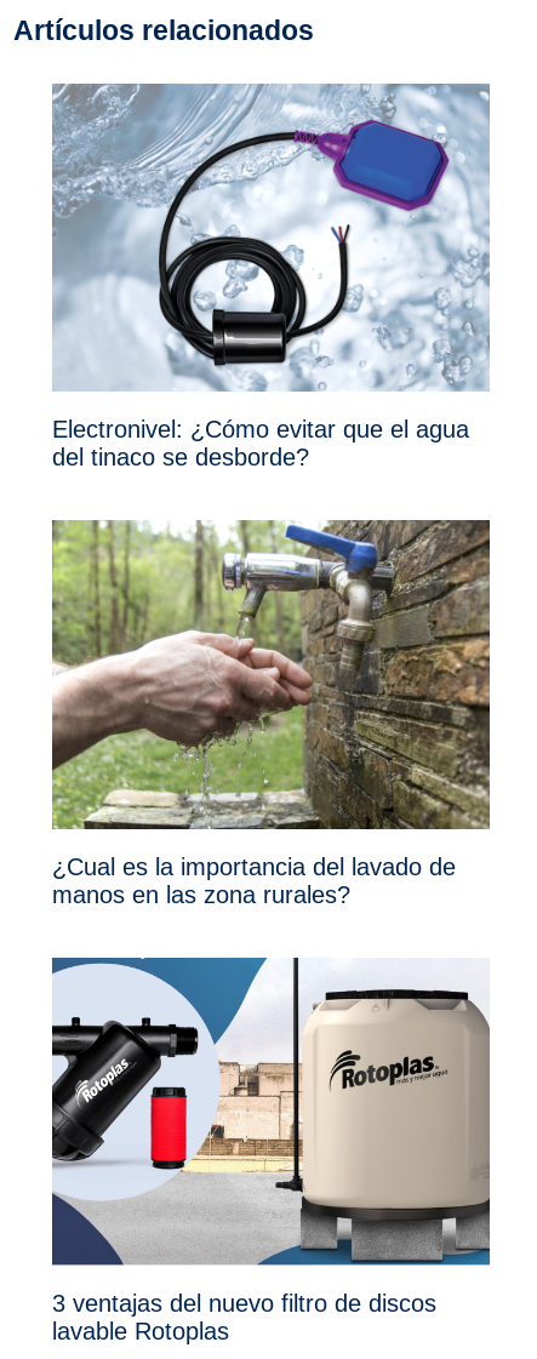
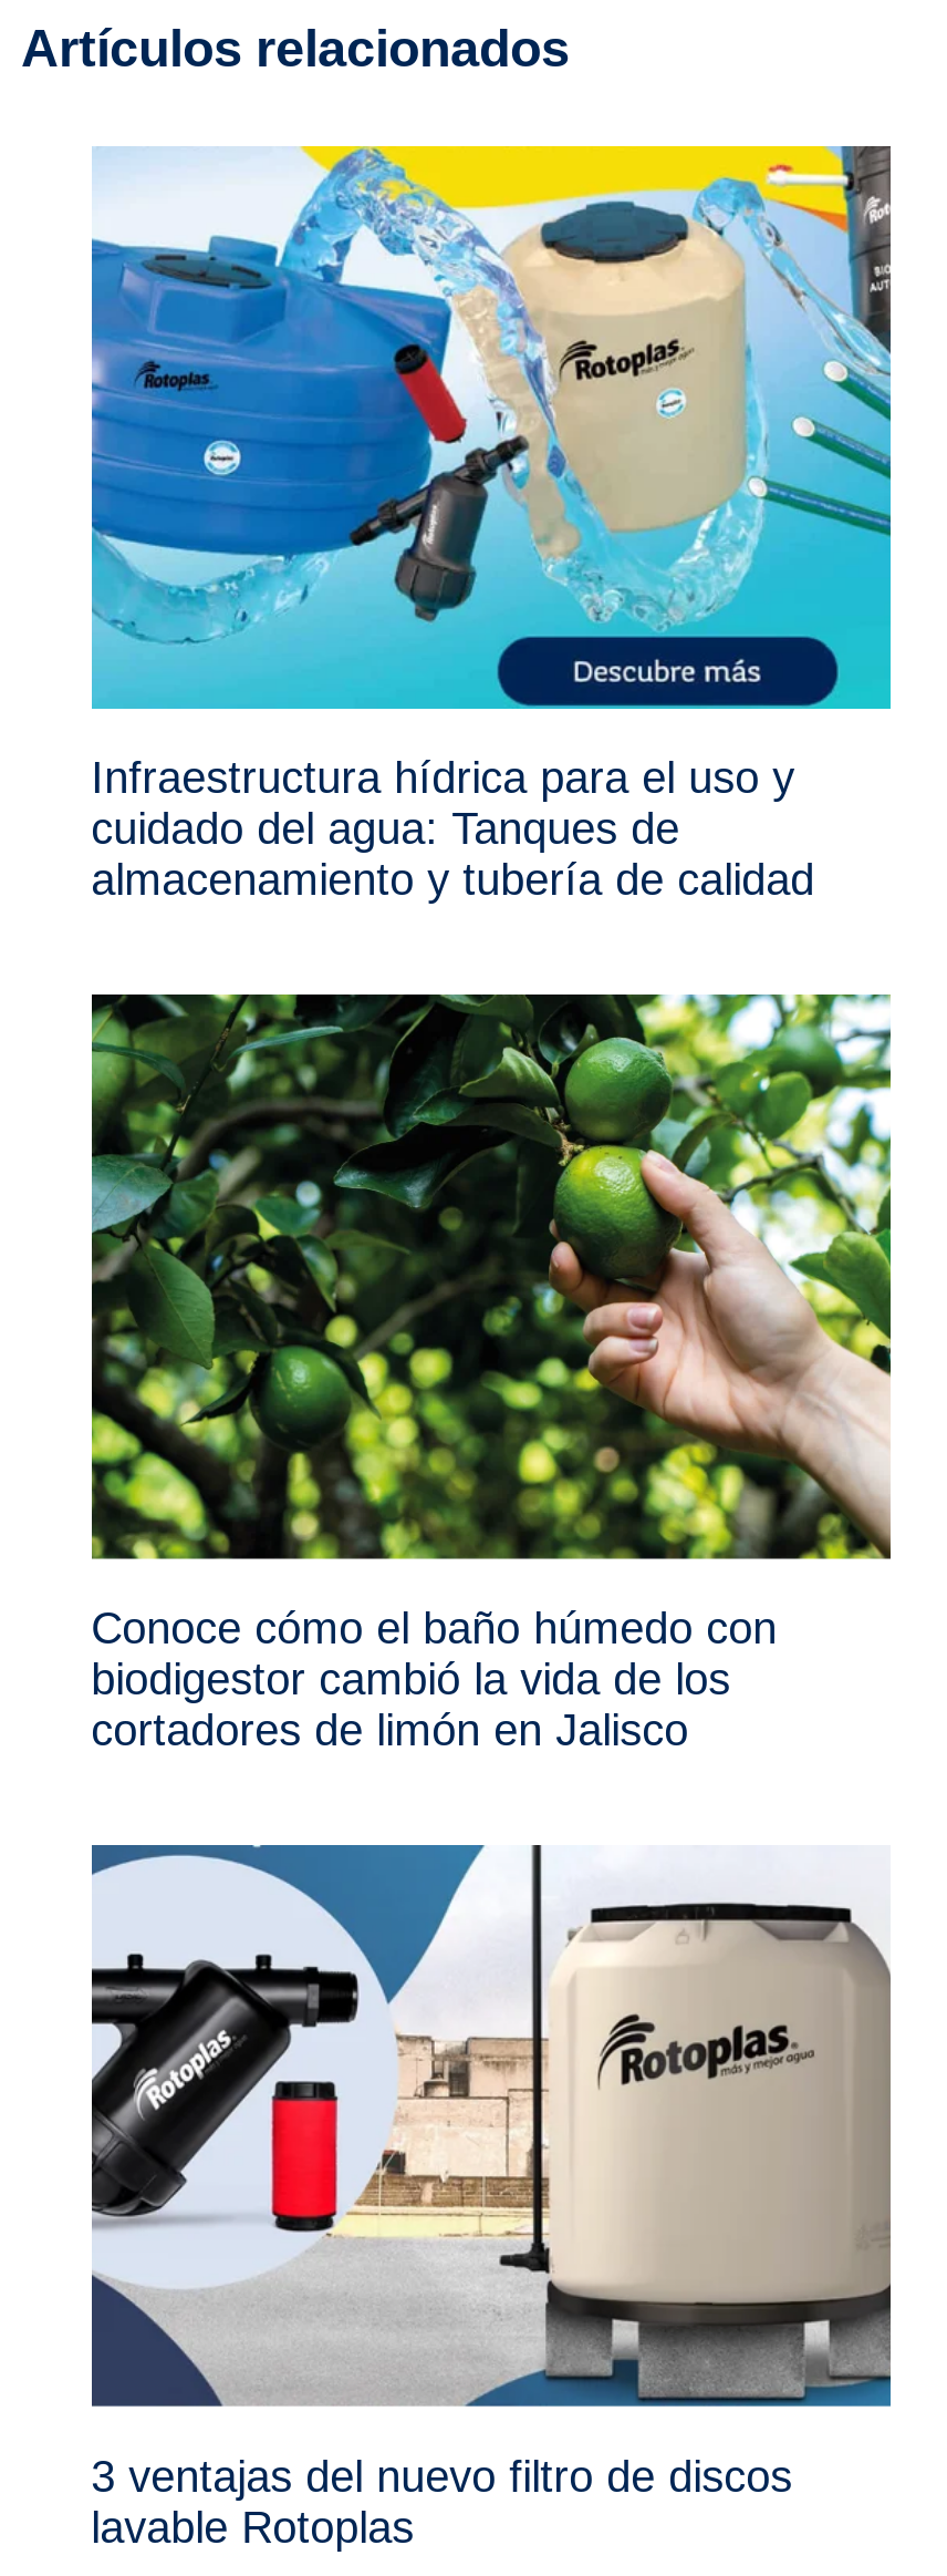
- [image]
- Electronivel: ¿Cómo evitar que el agua
- del tinaco se desborde?
+ [image]
+ Infraestructura hídrica para el uso y
+ cuidado del agua: Tanques de
+ almacenamiento y tubería de calidad

- [image]
- ¿Cual es la importancia del lavado de
- manos en las zona rurales?
+ [image]
+ Conoce cómo el baño húmedo con
+ biodigestor cambió la vida de los
+ cortadores de limón en Jalisco
